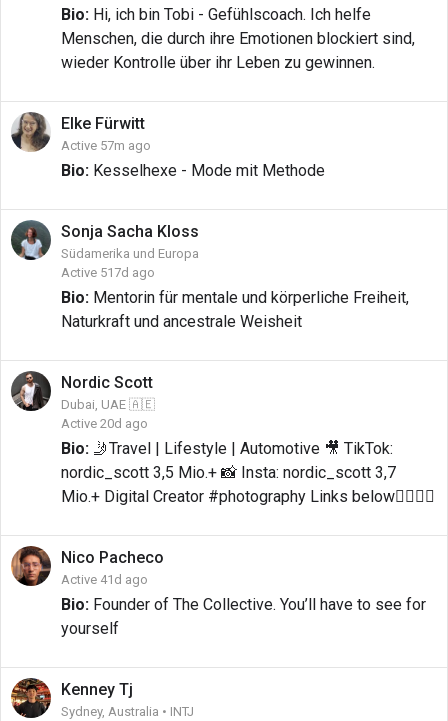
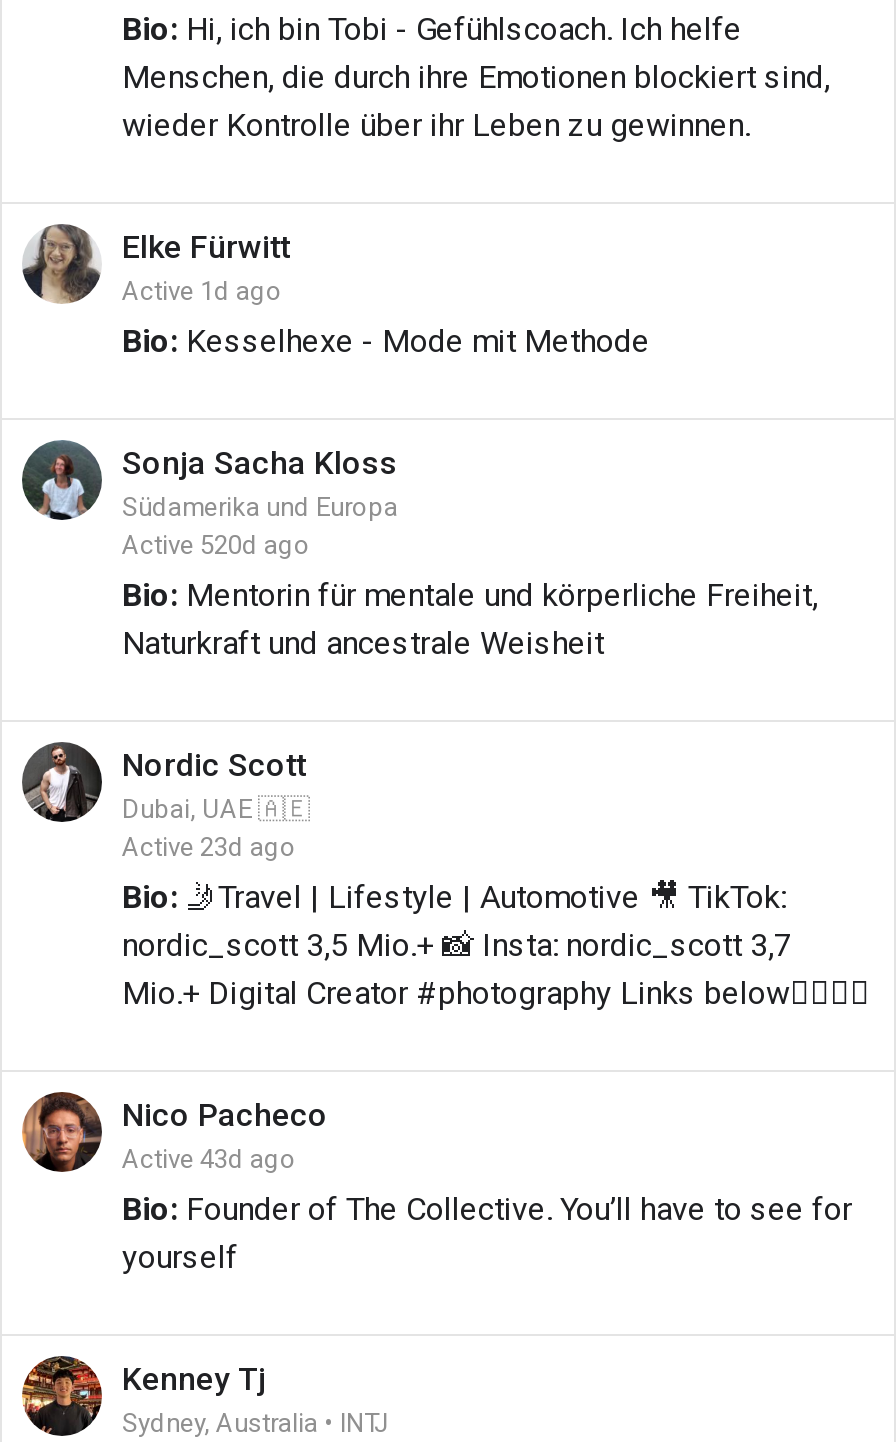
- Active 57m ago
+ Active 1d ago

- Active 517d ago
+ Active 520d ago

- Active 20d ago
+ Active 23d ago

- Active 41d ago
+ Active 43d ago
